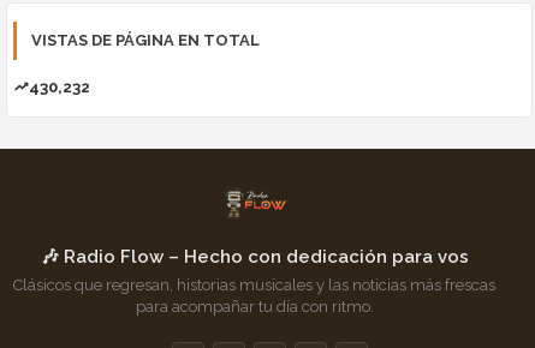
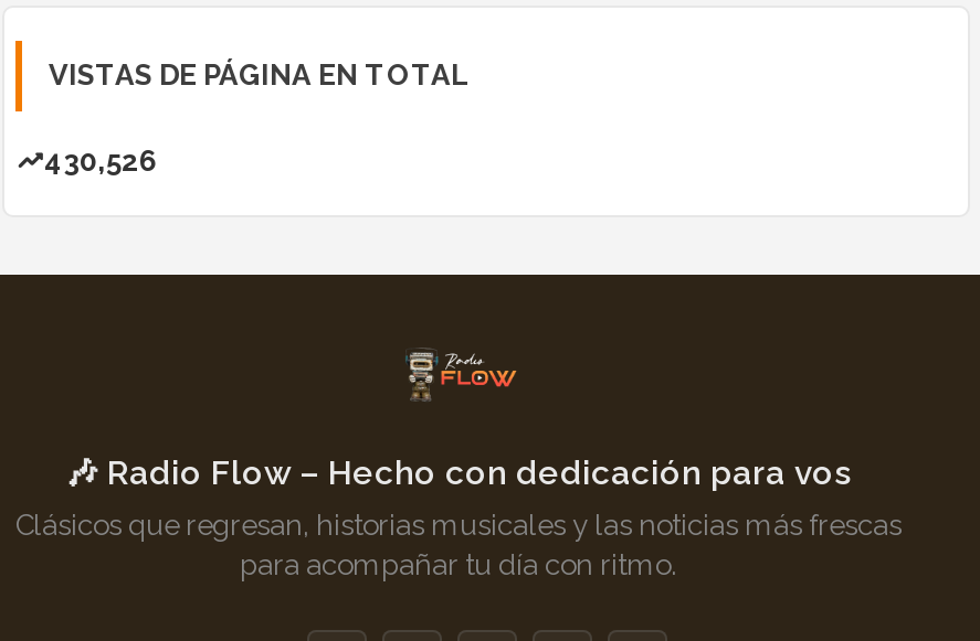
- 430,232
+ 430,526
